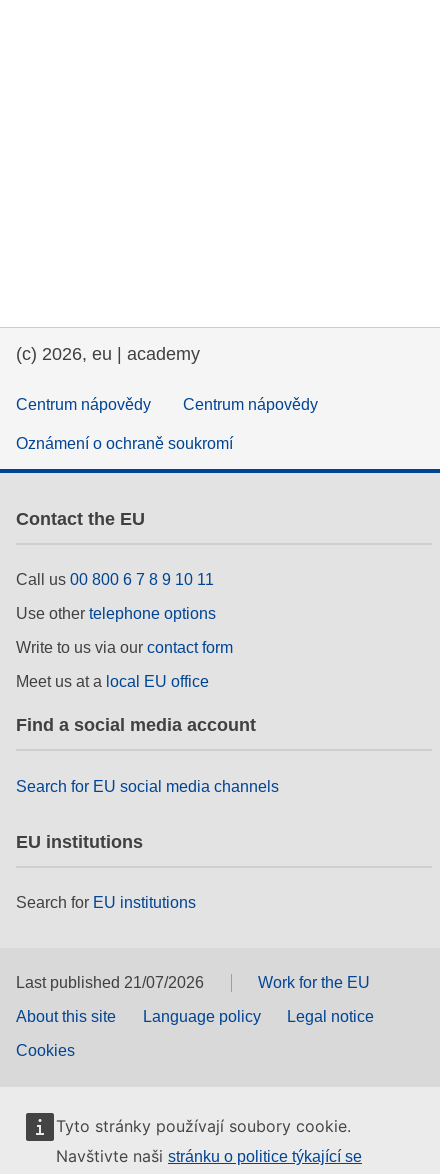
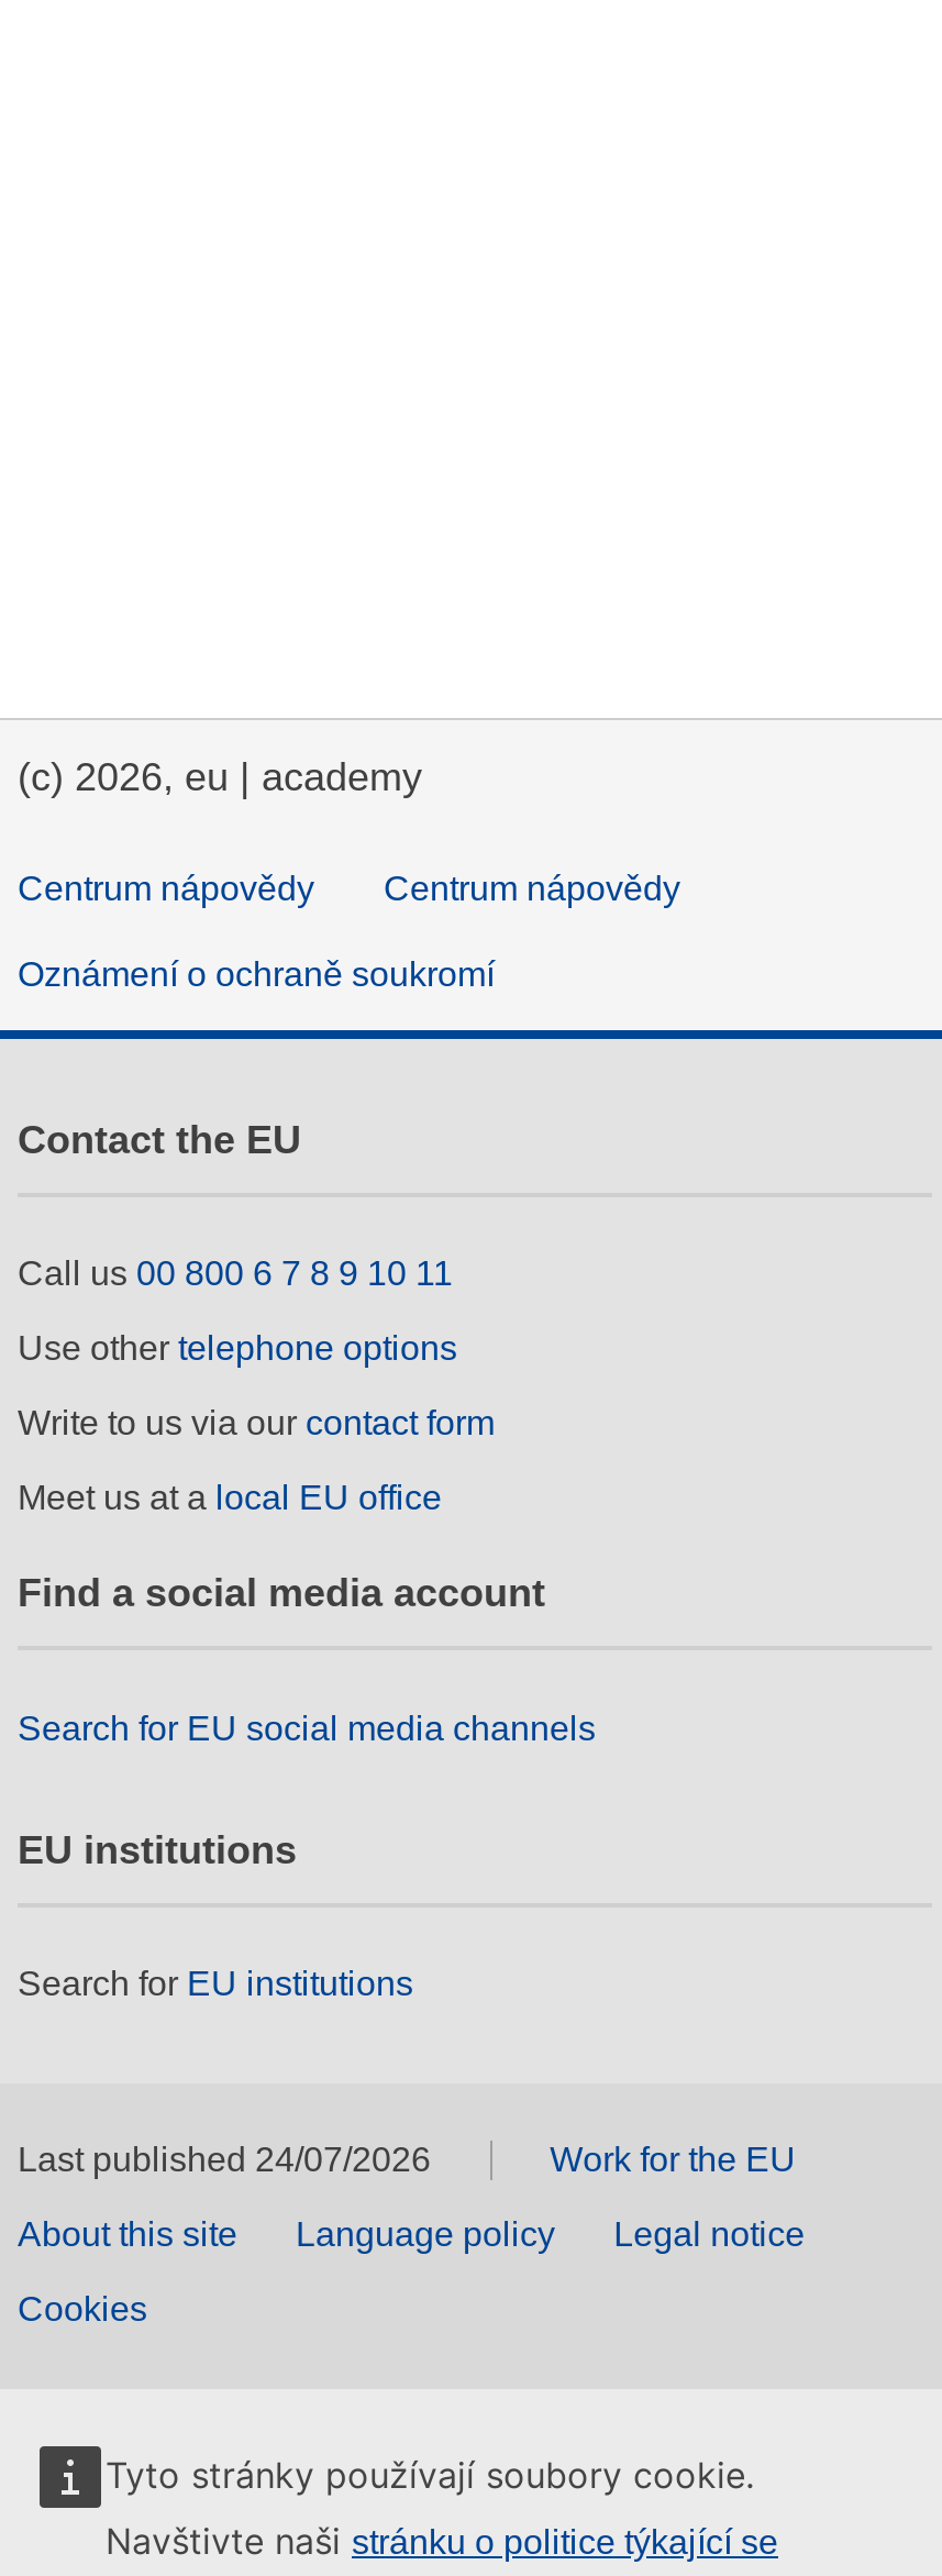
- Last published 21/07/2026
+ Last published 24/07/2026
